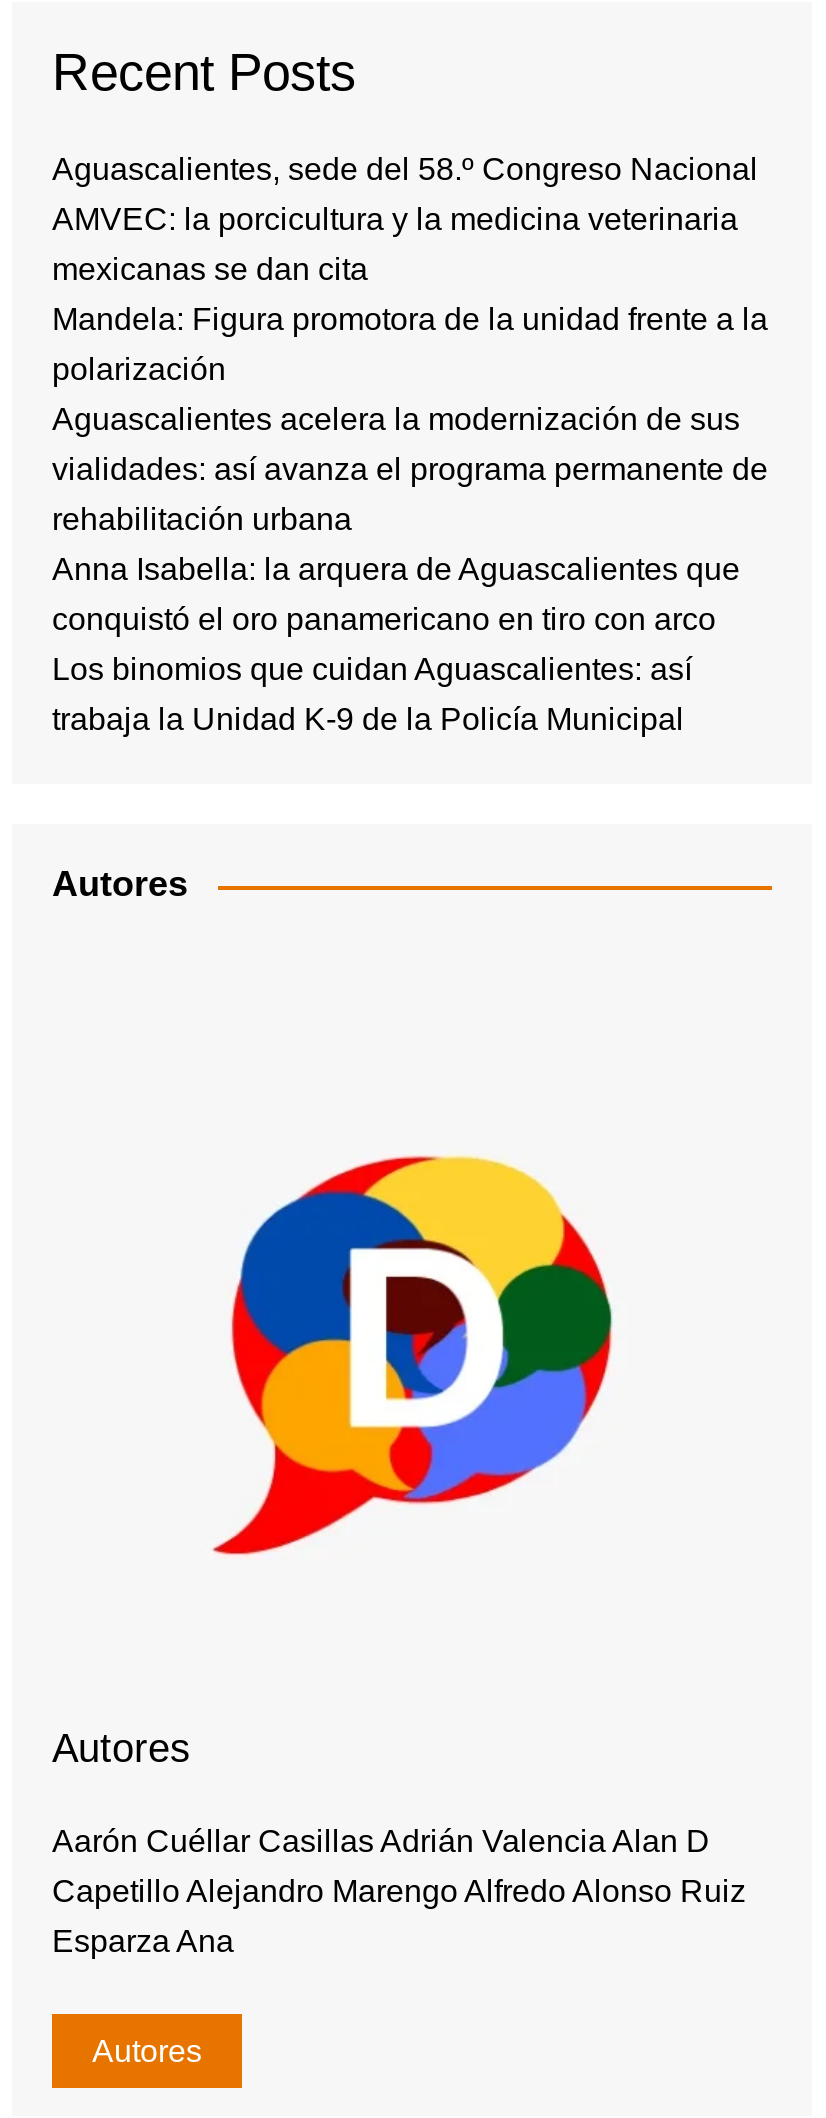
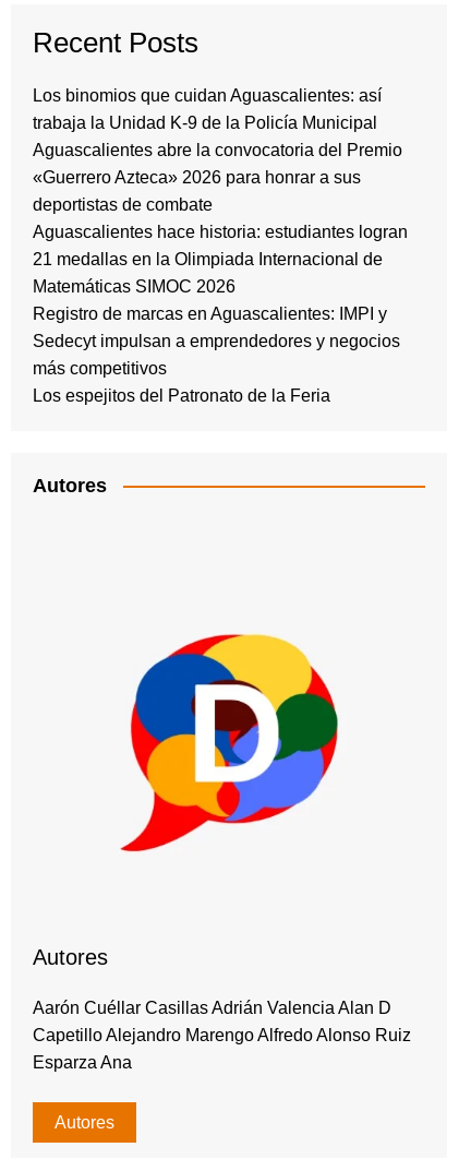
- Aguascalientes, sede del 58.º Congreso Nacional
- AMVEC: la porcicultura y la medicina veterinaria
- mexicanas se dan cita
- Mandela: Figura promotora de la unidad frente a la
- polarización
- Aguascalientes acelera la modernización de sus
- vialidades: así avanza el programa permanente de
- rehabilitación urbana
- Anna Isabella: la arquera de Aguascalientes que
- conquistó el oro panamericano en tiro con arco

moved up: Los binomios que cuidan Aguascalientes: así | trabaja la Unidad K-9 de la Policía Municipal

+ Aguascalientes abre la convocatoria del Premio
+ «Guerrero Azteca» 2026 para honrar a sus
+ deportistas de combate
+ Aguascalientes hace historia: estudiantes logran
+ 21 medallas en la Olimpiada Internacional de
+ Matemáticas SIMOC 2026
+ Registro de marcas en Aguascalientes: IMPI y
+ Sedecyt impulsan a emprendedores y negocios
+ más competitivos
+ Los espejitos del Patronato de la Feria
